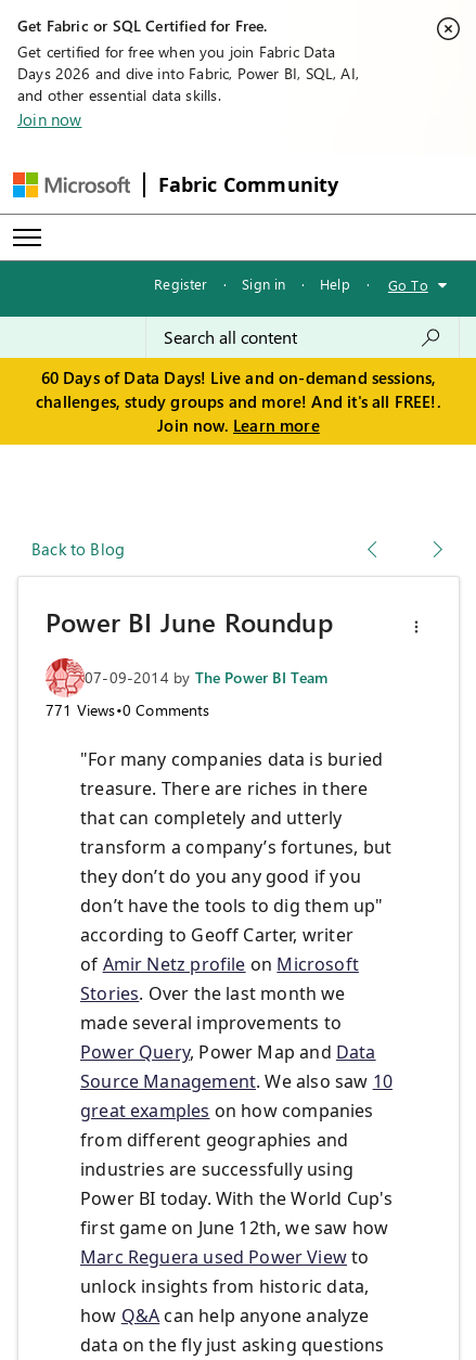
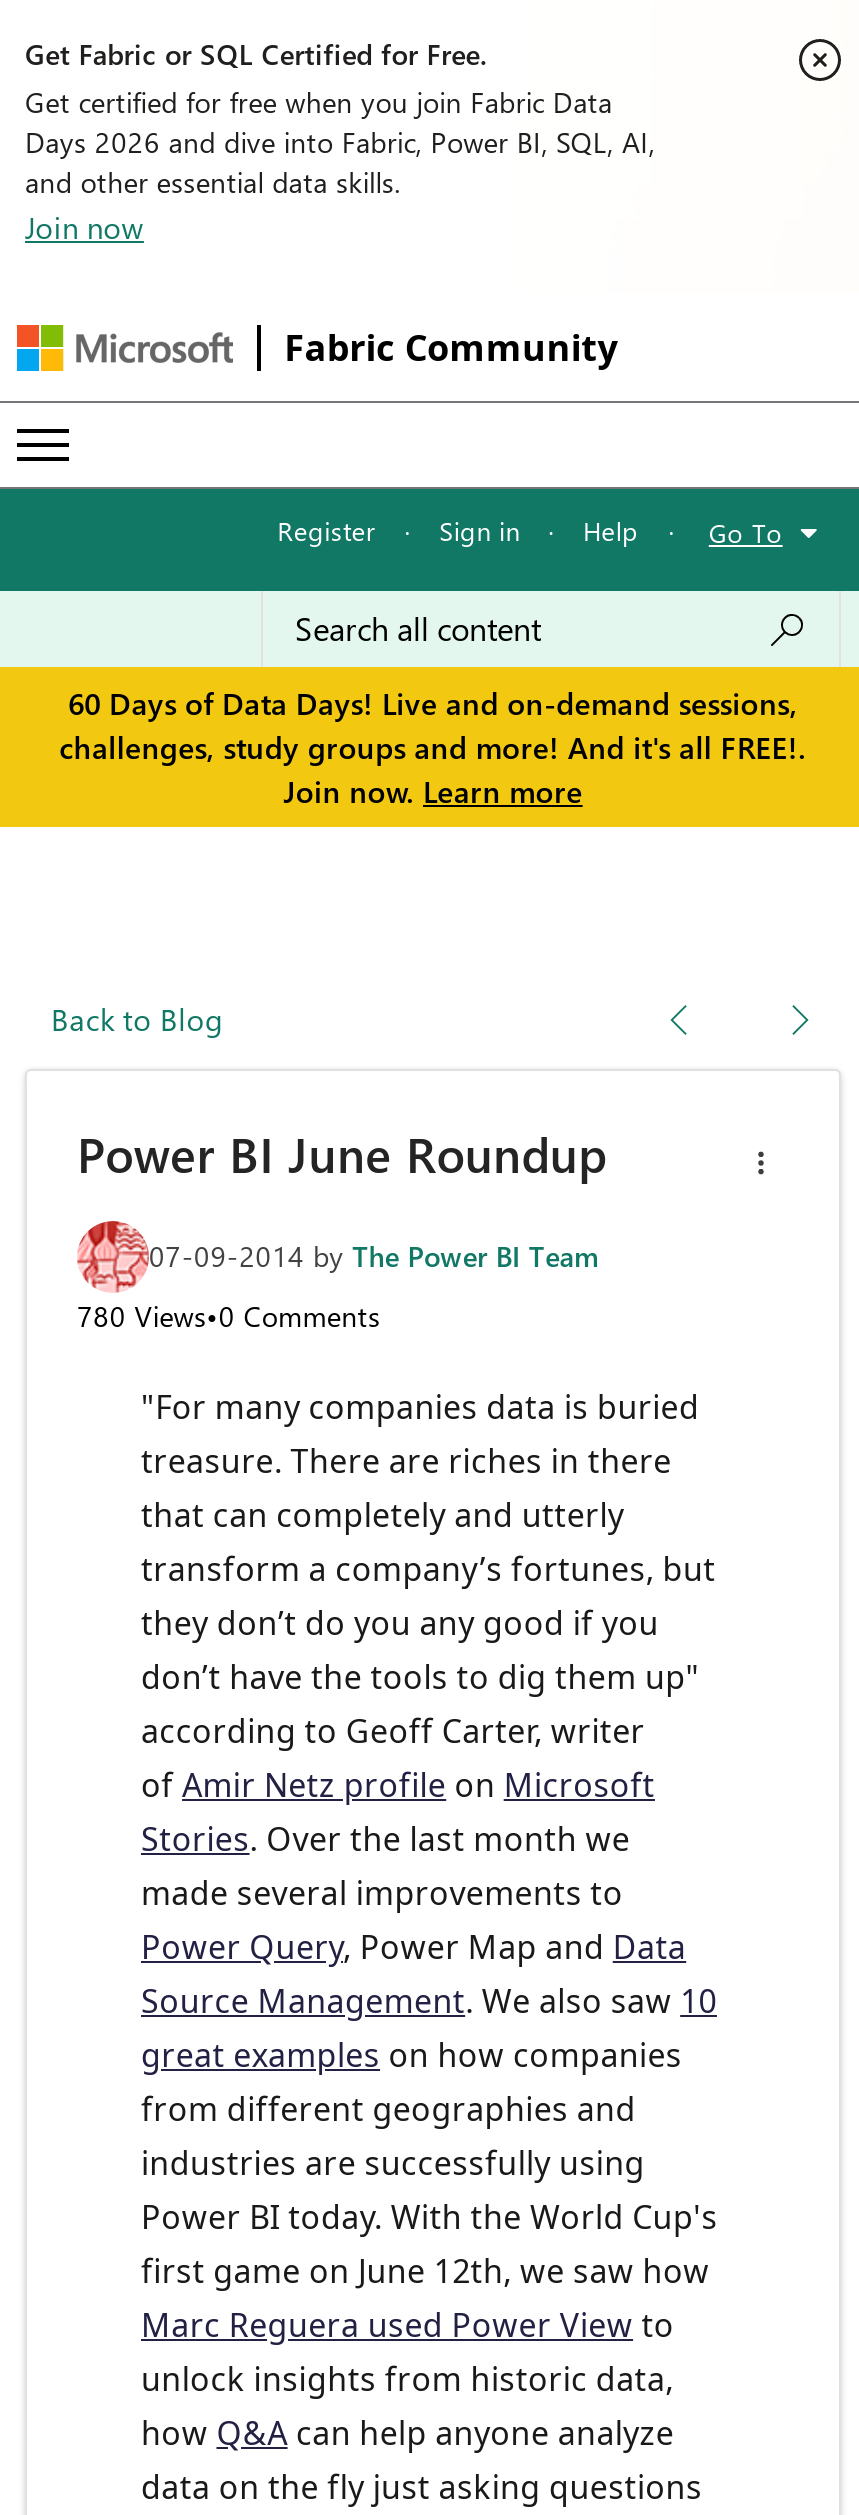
- 771 Views•0 Comments
+ 780 Views•0 Comments
